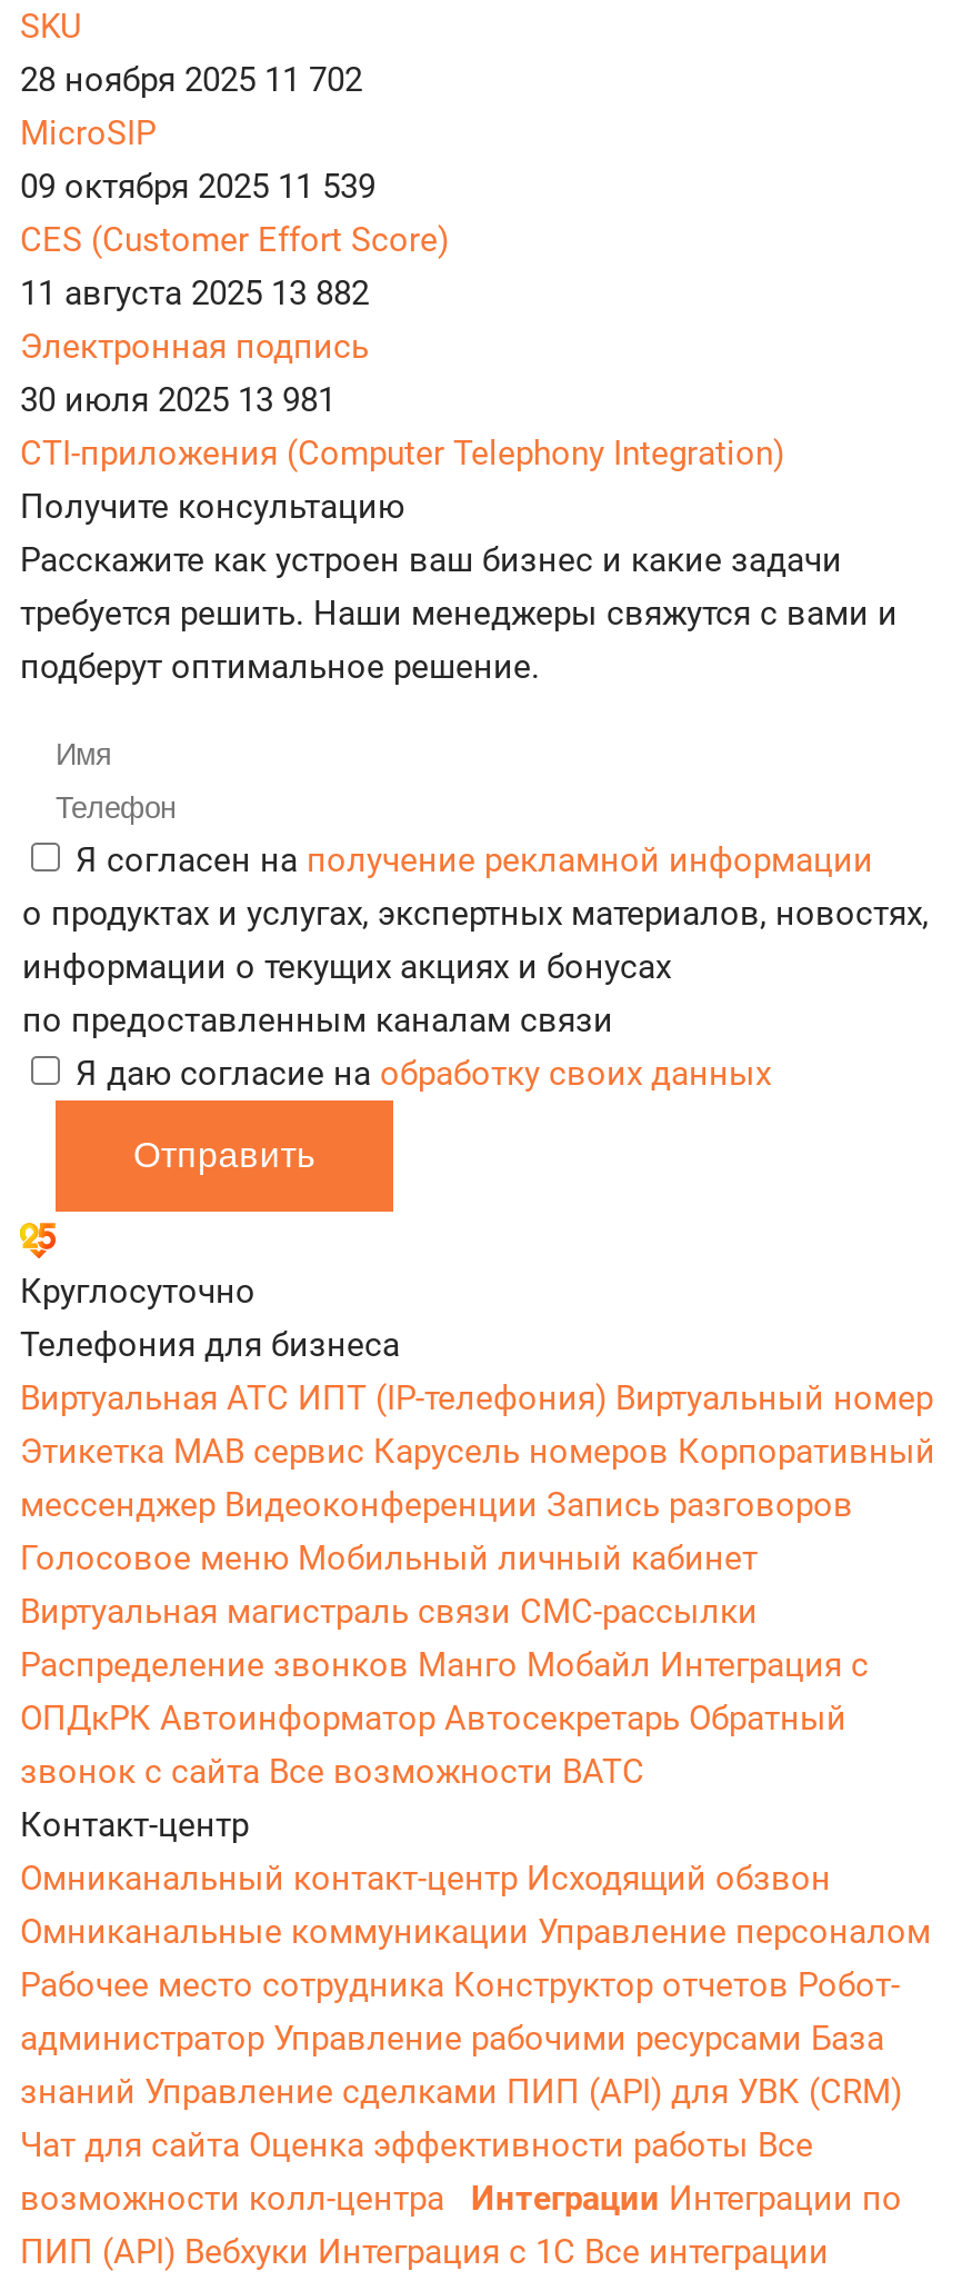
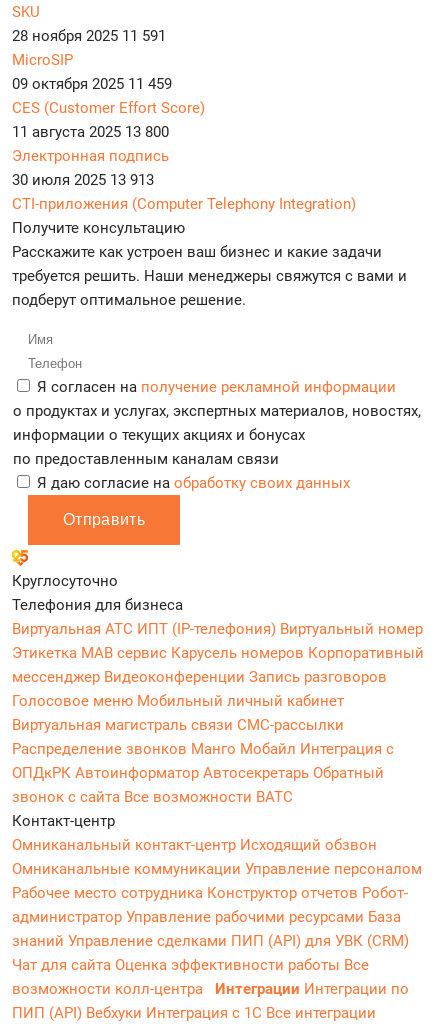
- 28 ноября 2025 11 702
+ 28 ноября 2025 11 591

- 09 октября 2025 11 539
+ 09 октября 2025 11 459

- 11 августа 2025 13 882
+ 11 августа 2025 13 800

- 30 июля 2025 13 981
+ 30 июля 2025 13 913
